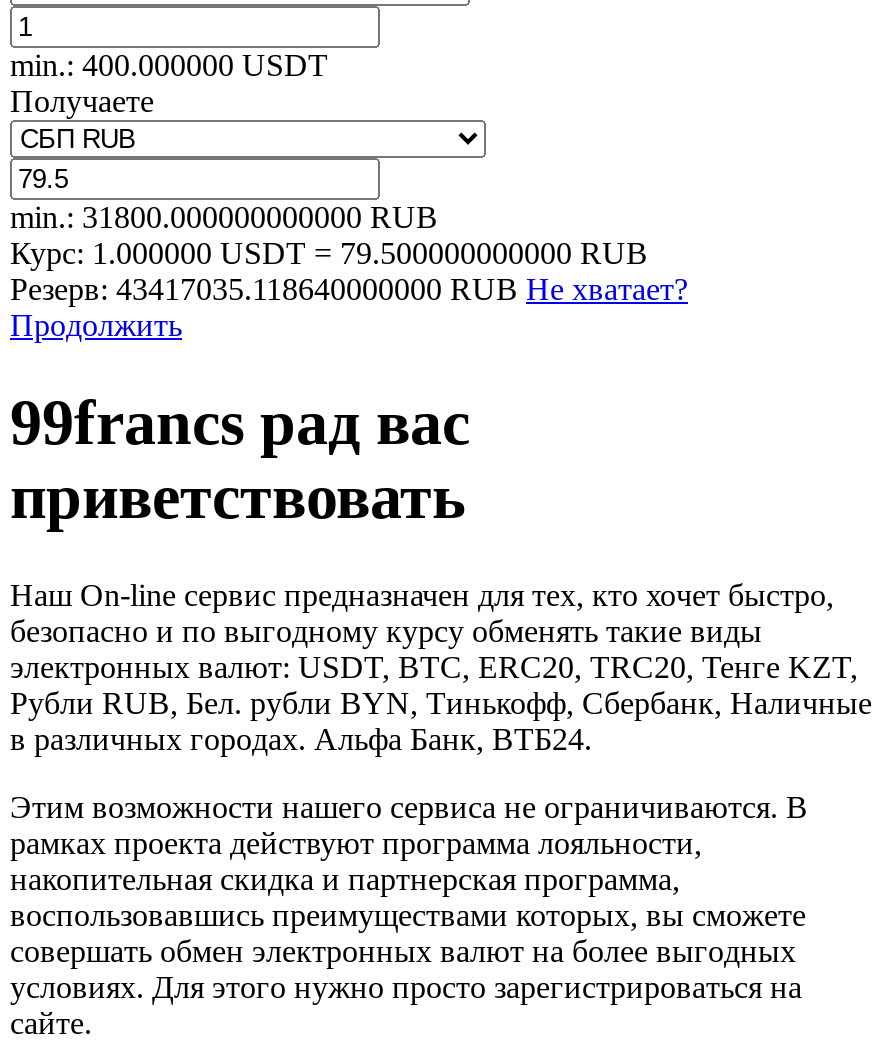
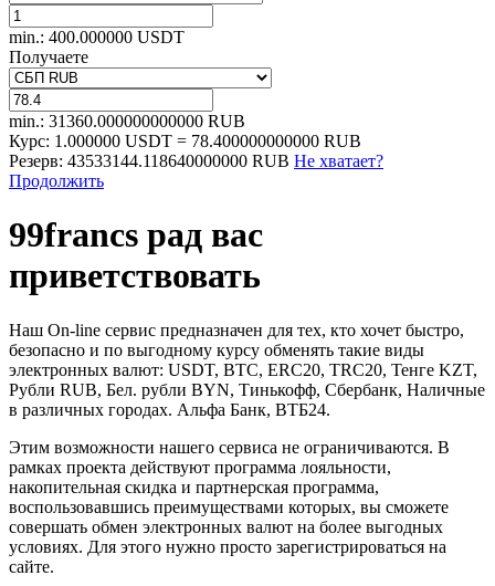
- min.: 31800.000000000000 RUB
+ min.: 31360.000000000000 RUB

- Курс: 1.000000 USDT = 79.500000000000 RUB
+ Курс: 1.000000 USDT = 78.400000000000 RUB

- Резерв: 43417035.118640000000 RUB Не хватает?
+ Резерв: 43533144.118640000000 RUB Не хватает?
